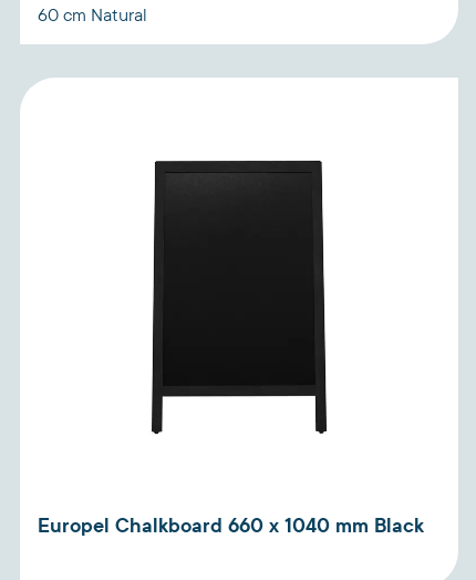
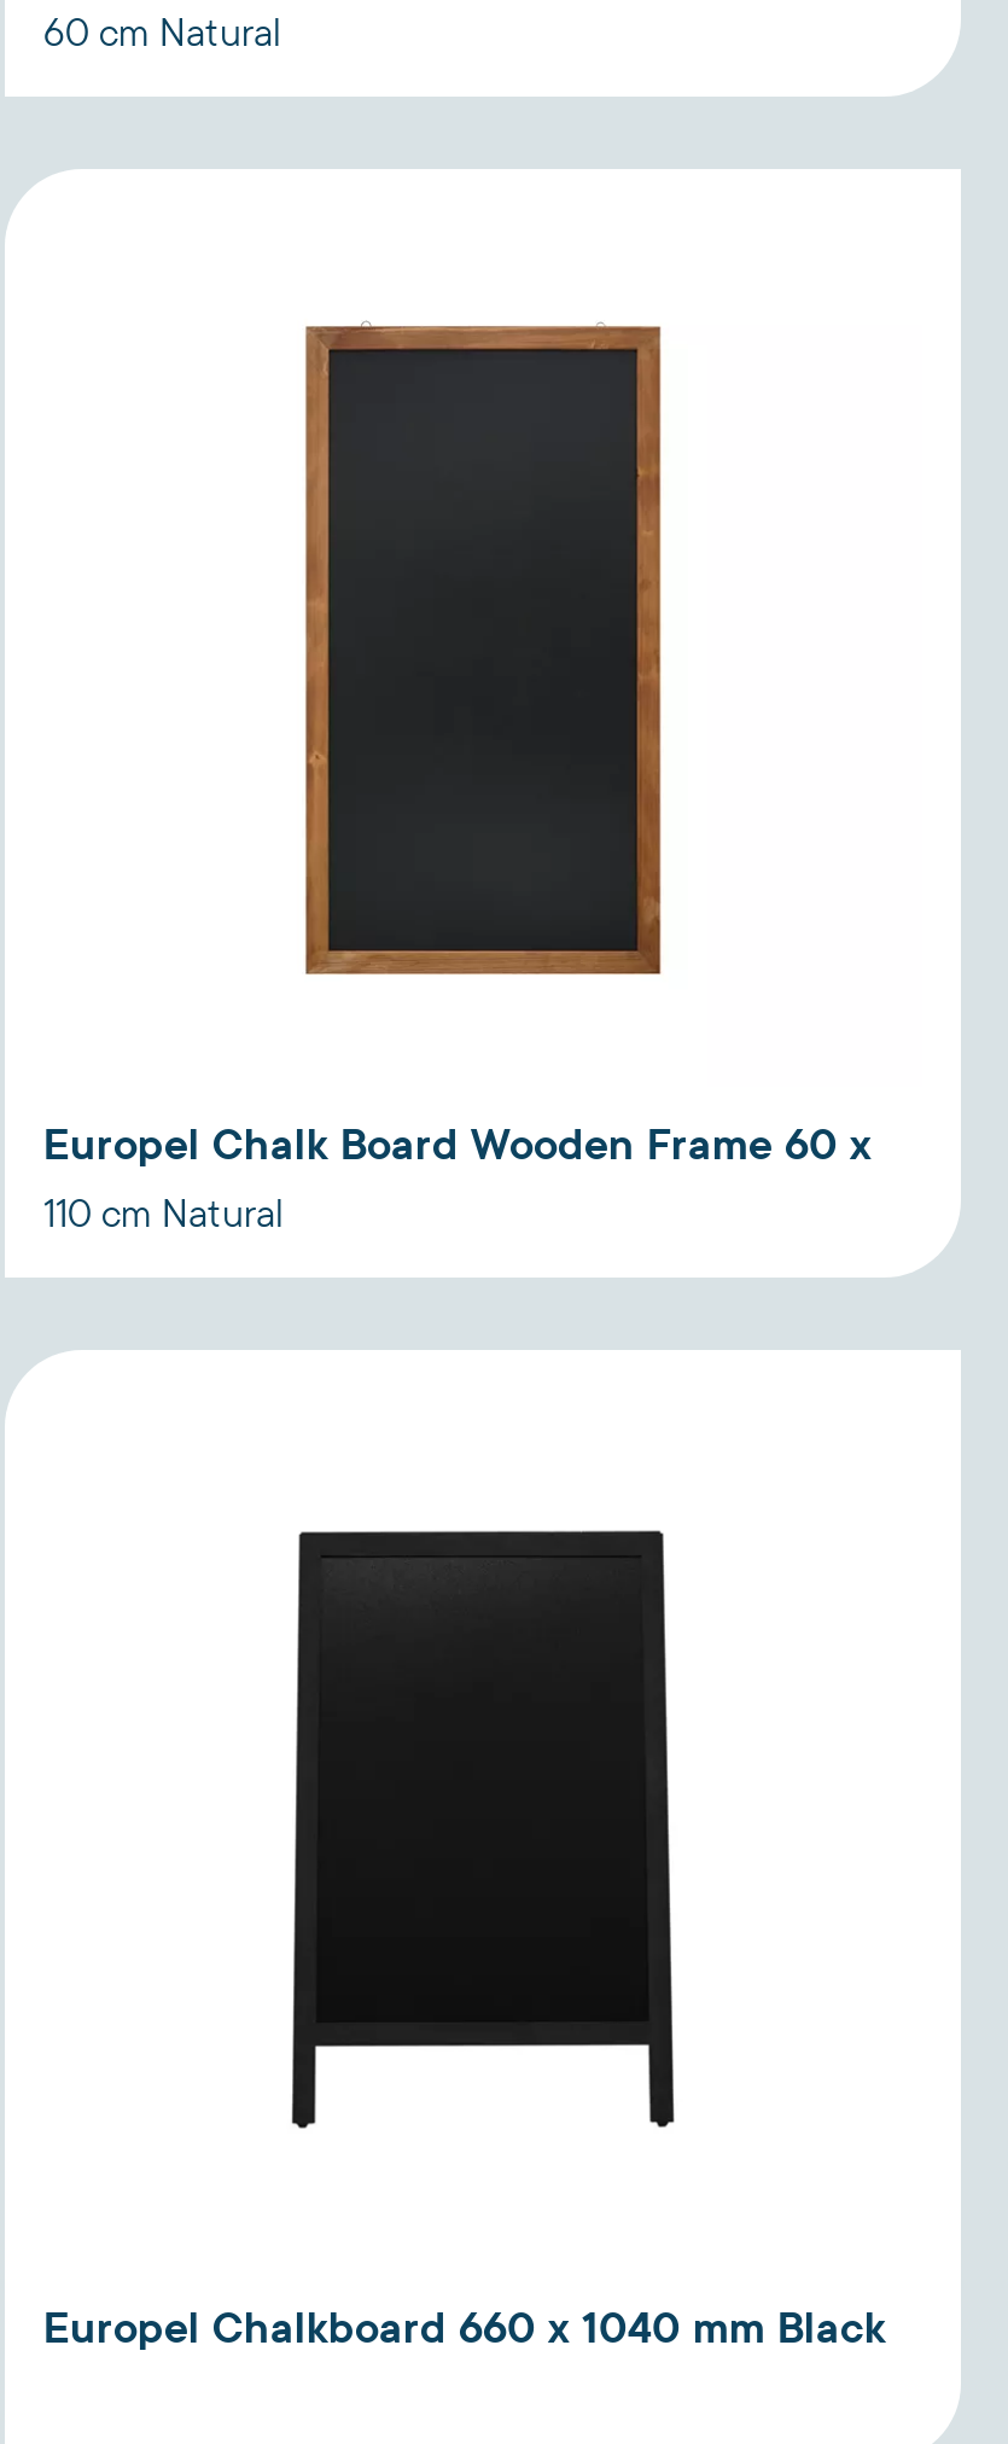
+ Europel Chalk Board Wooden Frame 60 x
+ 110 cm Natural

+ [image]
